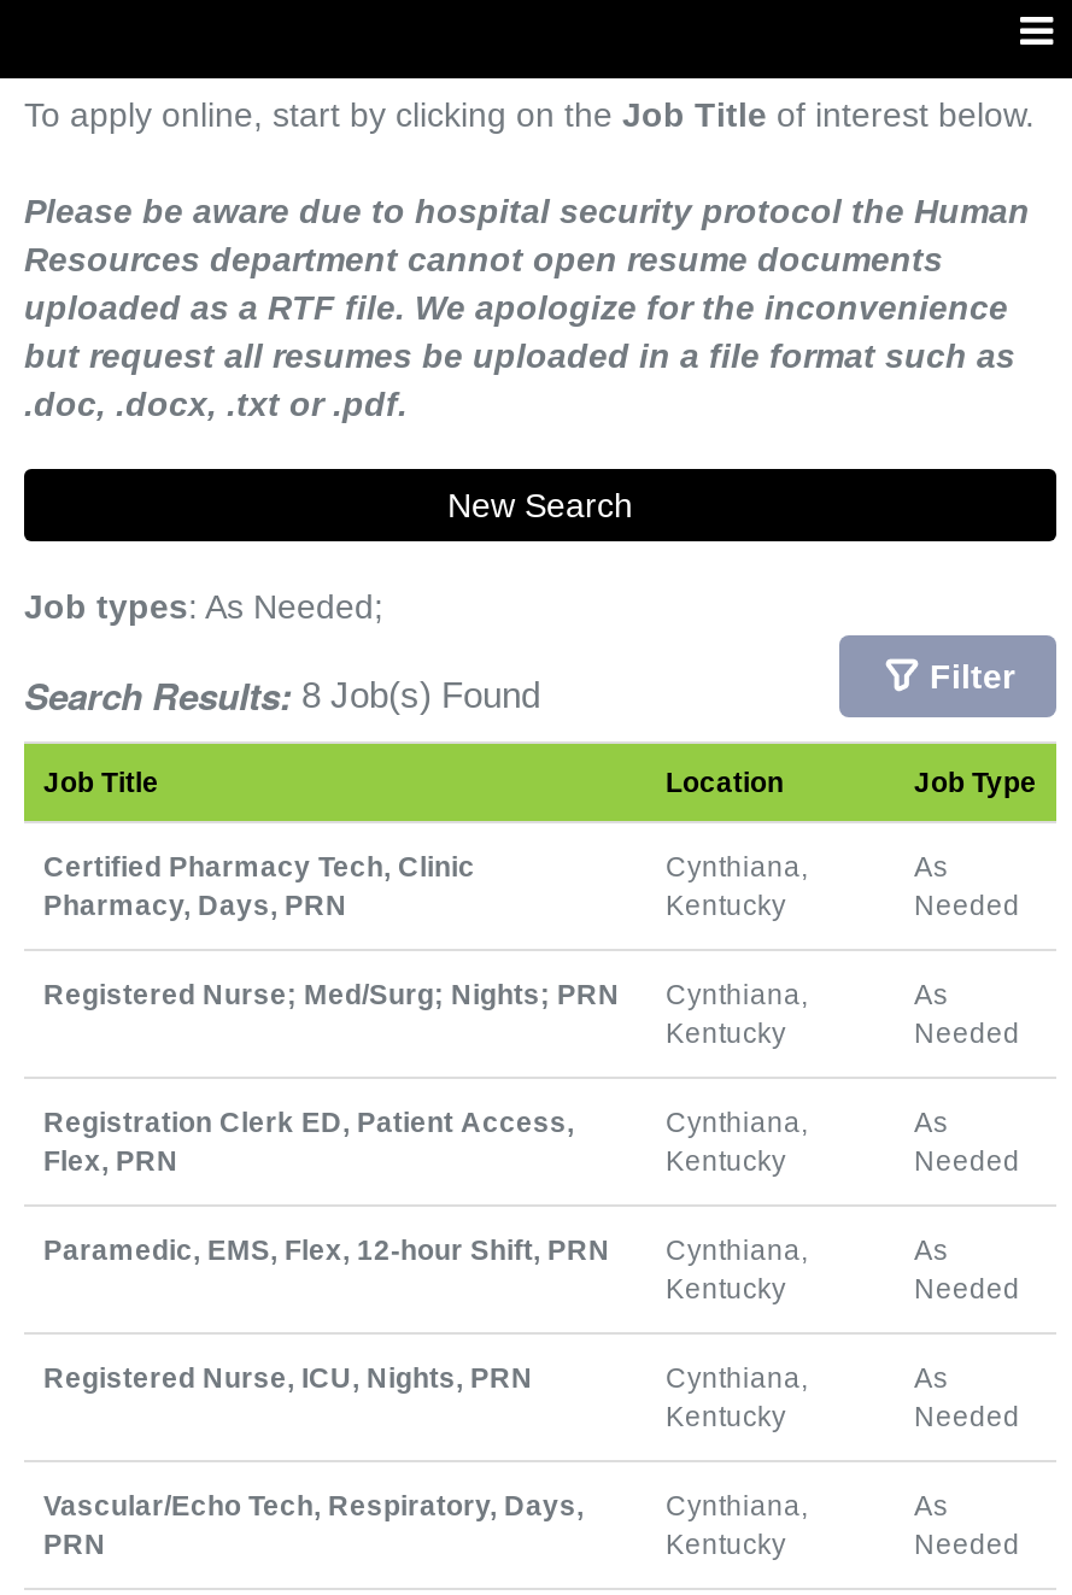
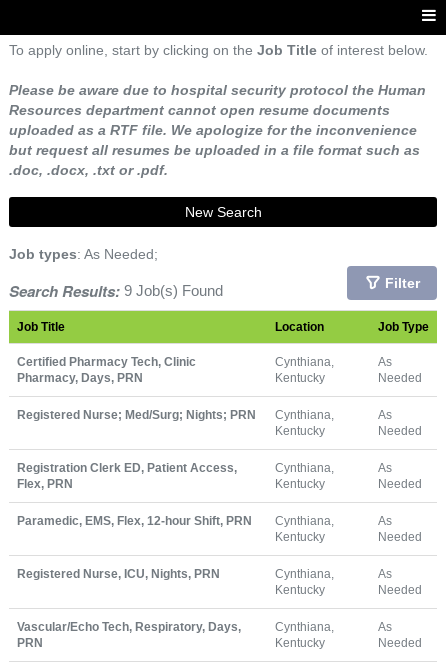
- Search Results: 8 Job(s) Found
+ Search Results: 9 Job(s) Found
